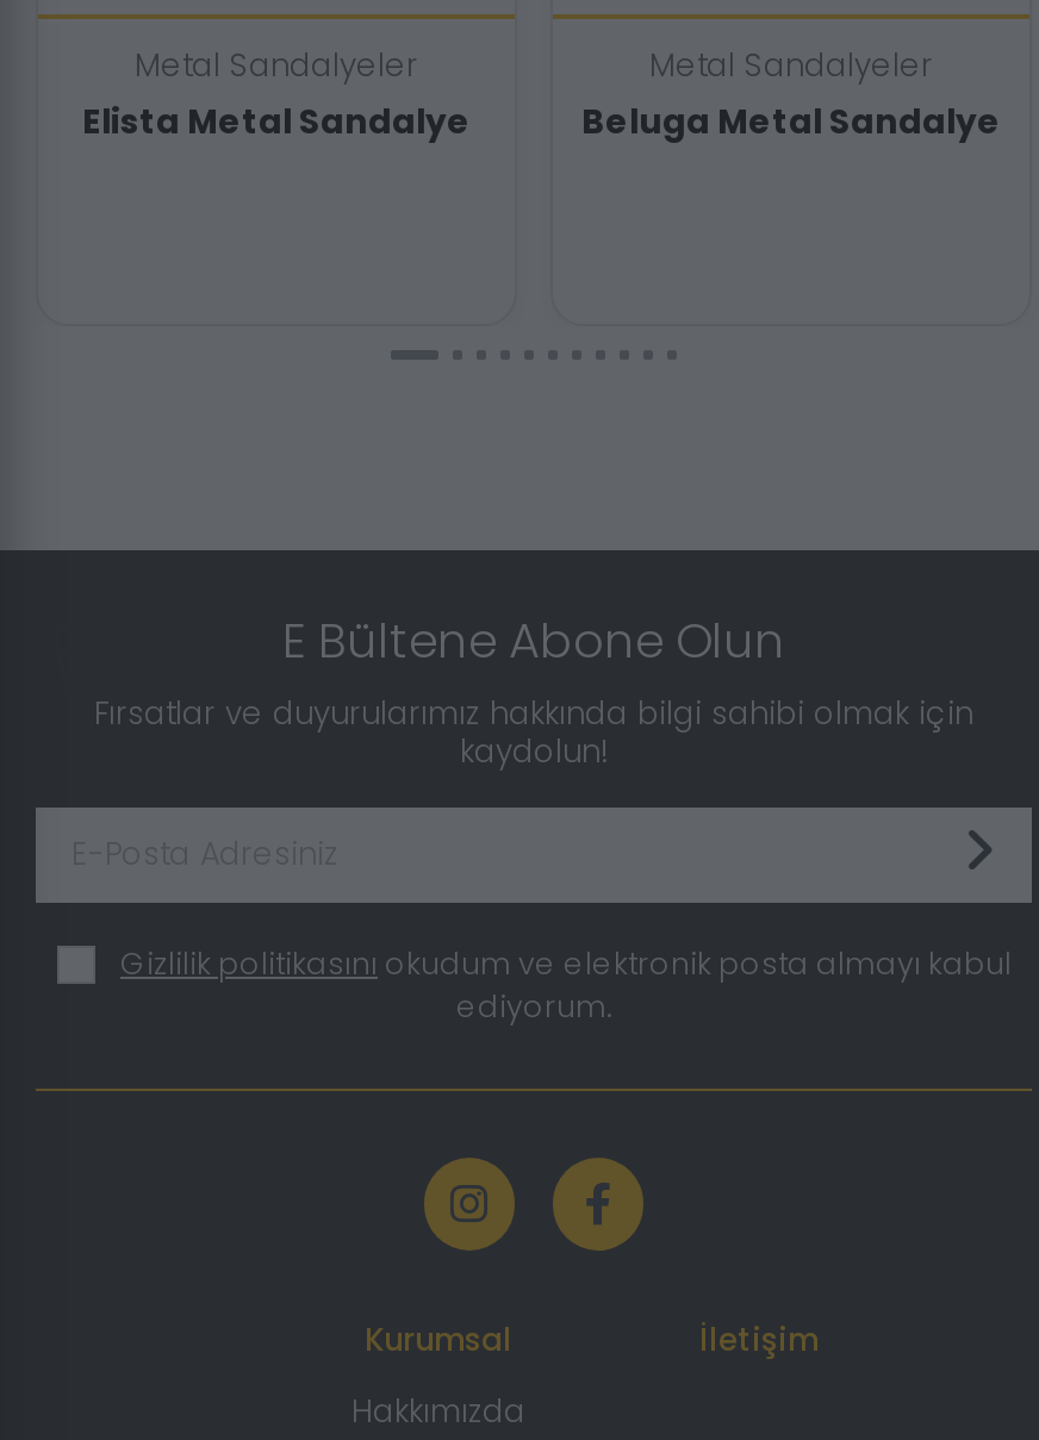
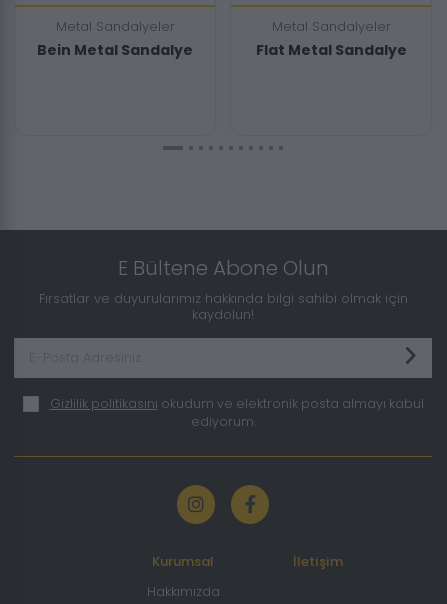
- Elista Metal Sandalye
+ Bein Metal Sandalye

- Beluga Metal Sandalye
+ Flat Metal Sandalye
